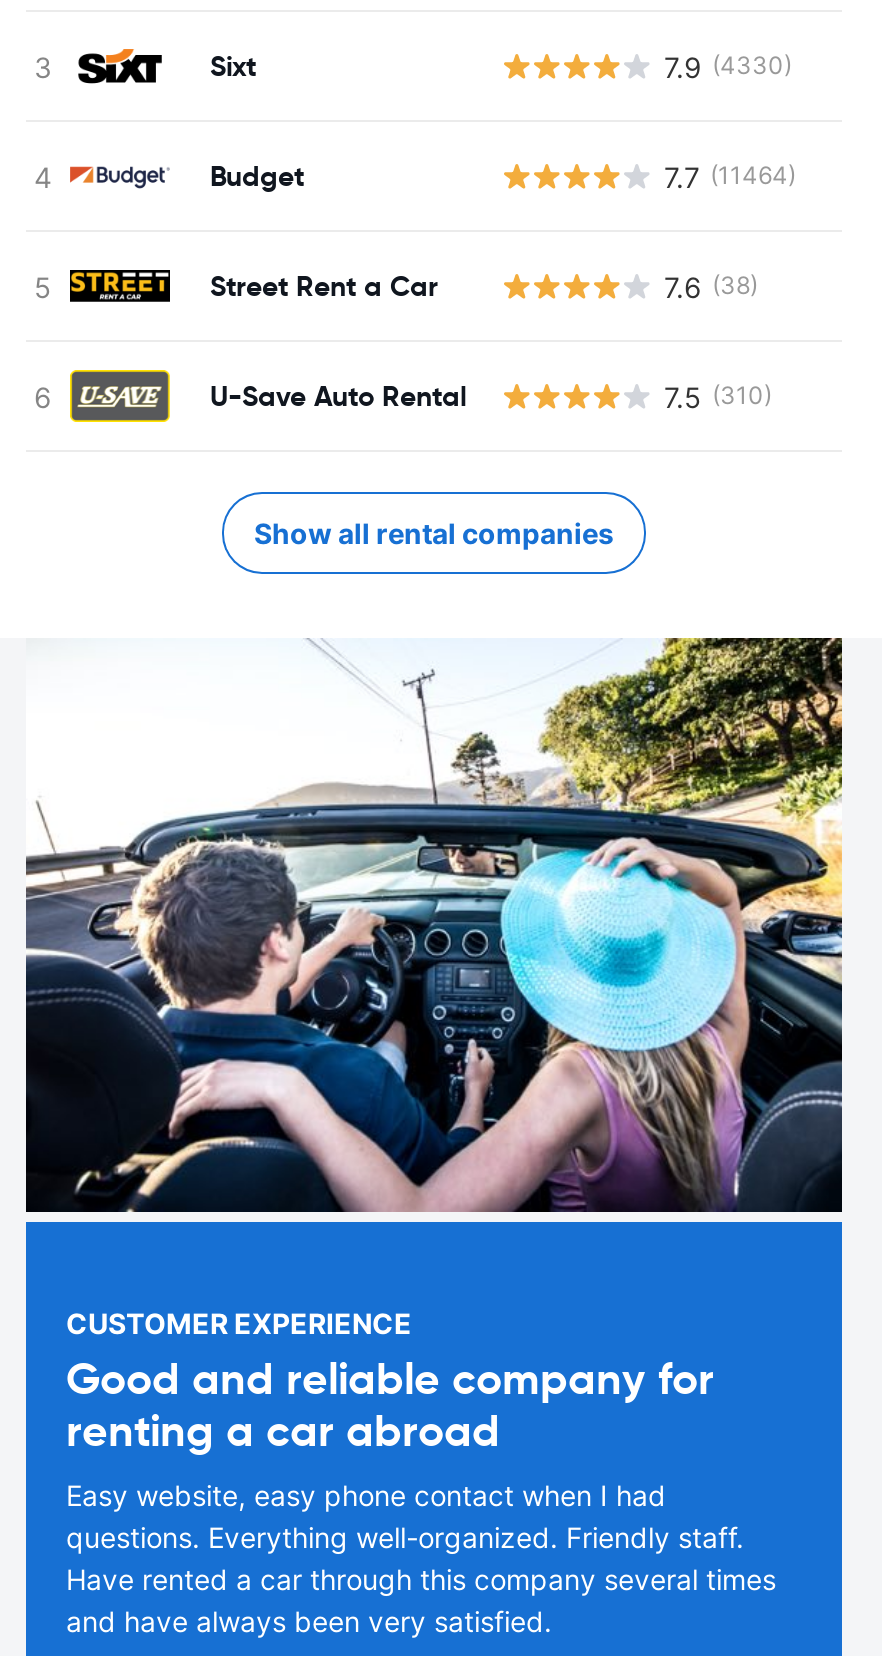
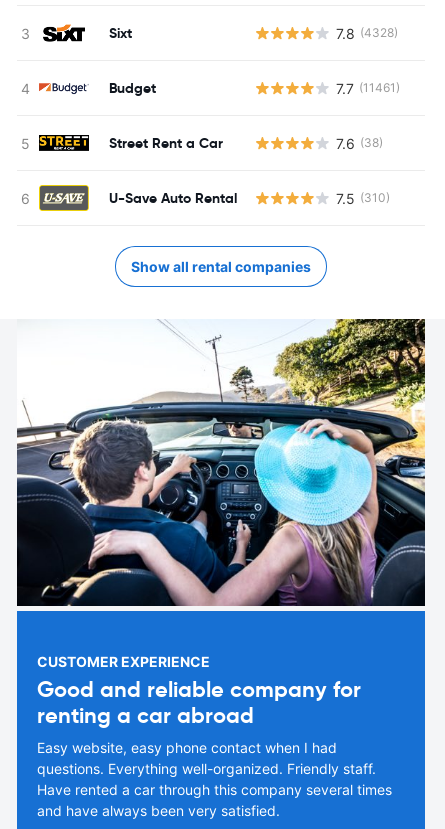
- 7.9 (4330)
+ 7.8 (4328)

- 7.7 (11464)
+ 7.7 (11461)
